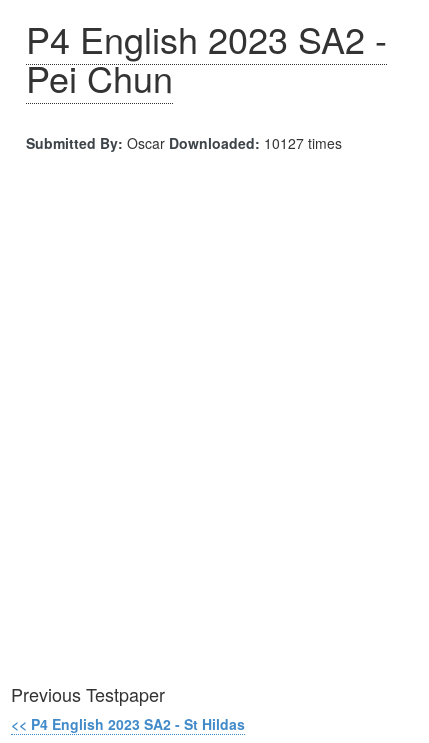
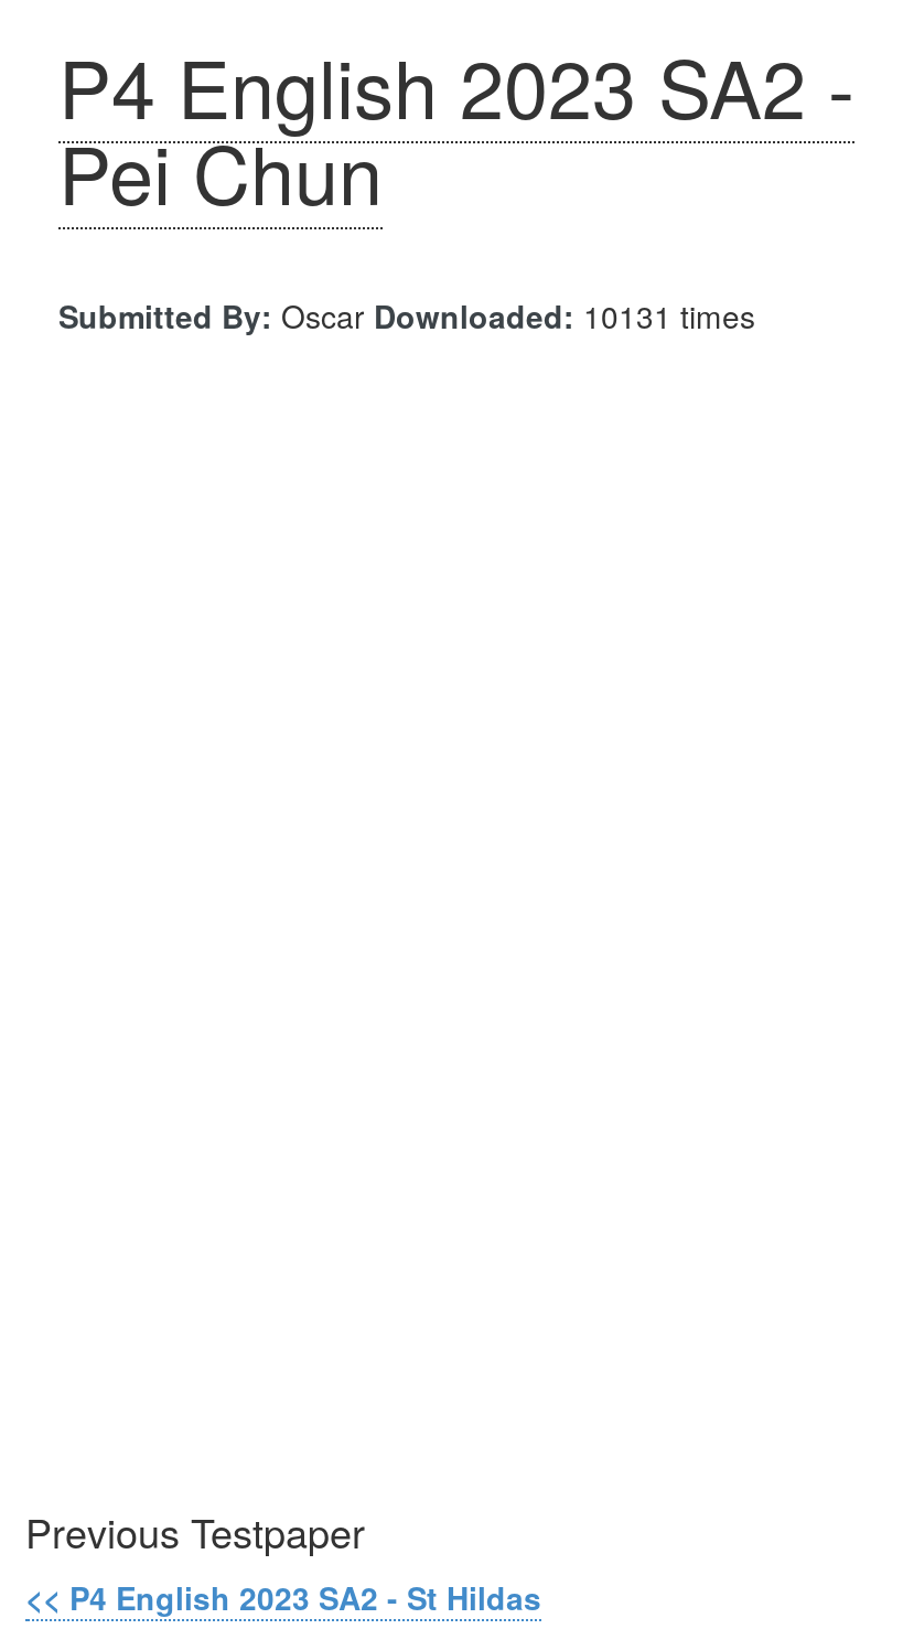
- Submitted By: Oscar Downloaded: 10127 times
+ Submitted By: Oscar Downloaded: 10131 times
